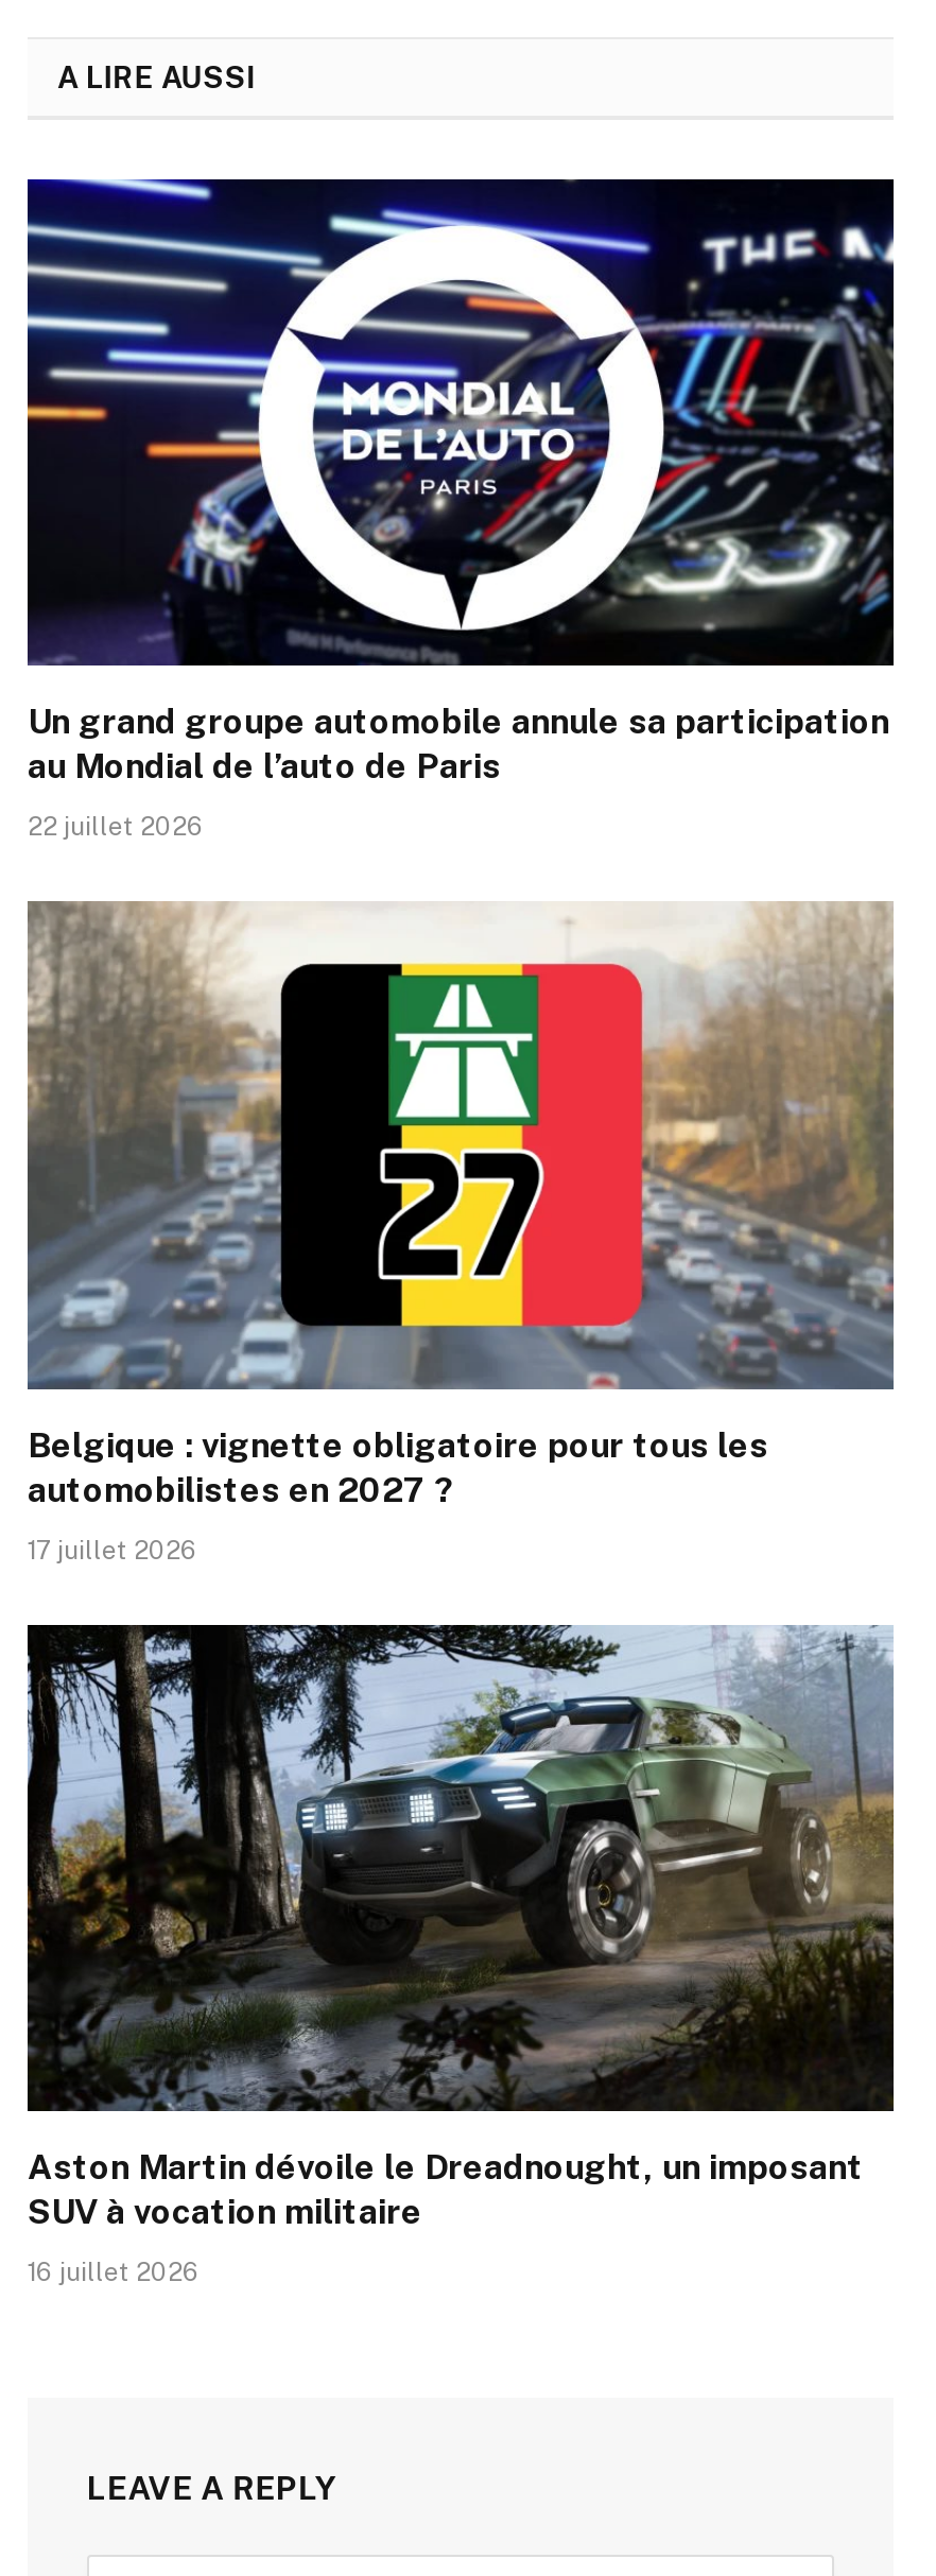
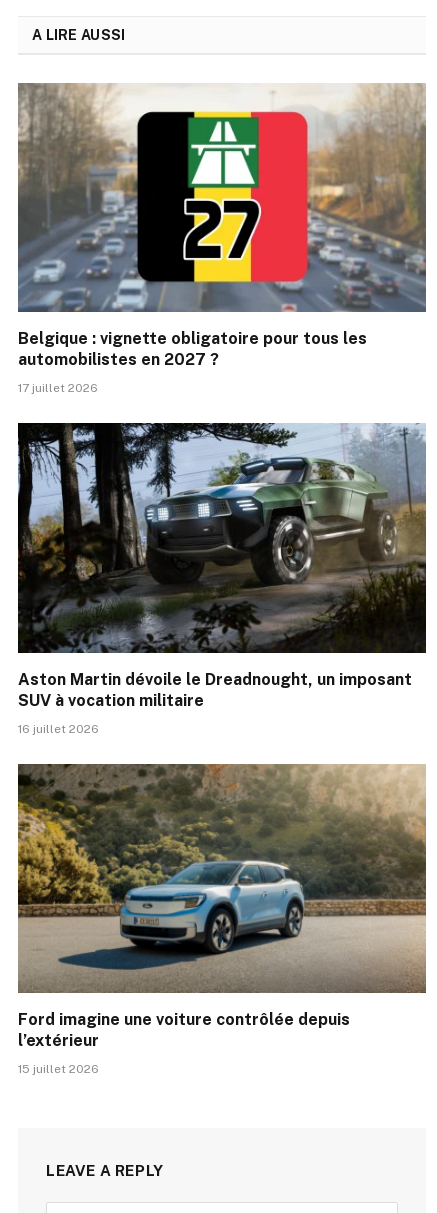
- [image]
- Un grand groupe automobile annule sa participation
- au Mondial de l’auto de Paris
- 22 juillet 2026

moved up: [image] | Belgique : vignette obligatoire pour tous les | automobilistes en 2027 ? | 17 juillet 2026 | Aston Martin dévoile le Dreadnought, un imposant | SUV à vocation militaire | 16 juillet 2026

+ [image]
+ Ford imagine une voiture contrôlée depuis
+ l’extérieur
+ 15 juillet 2026
